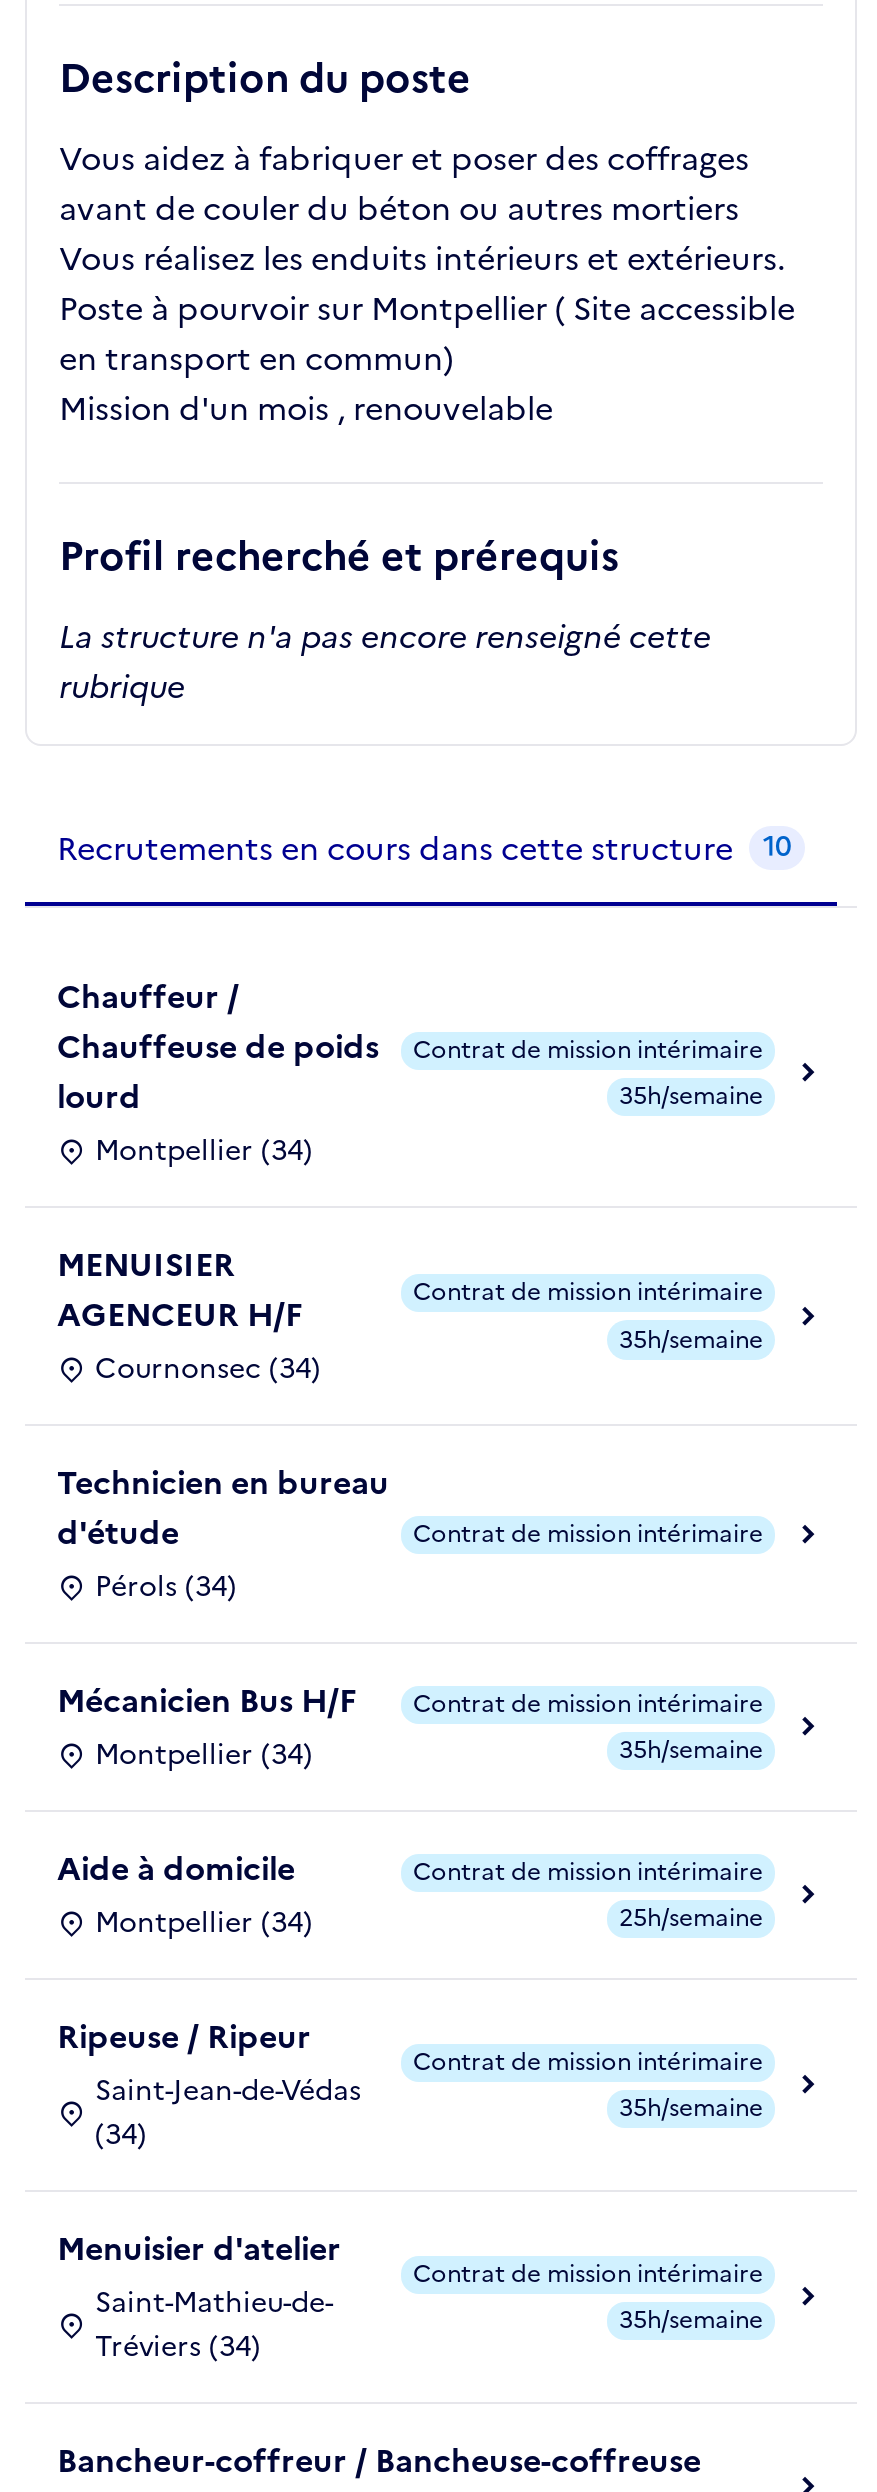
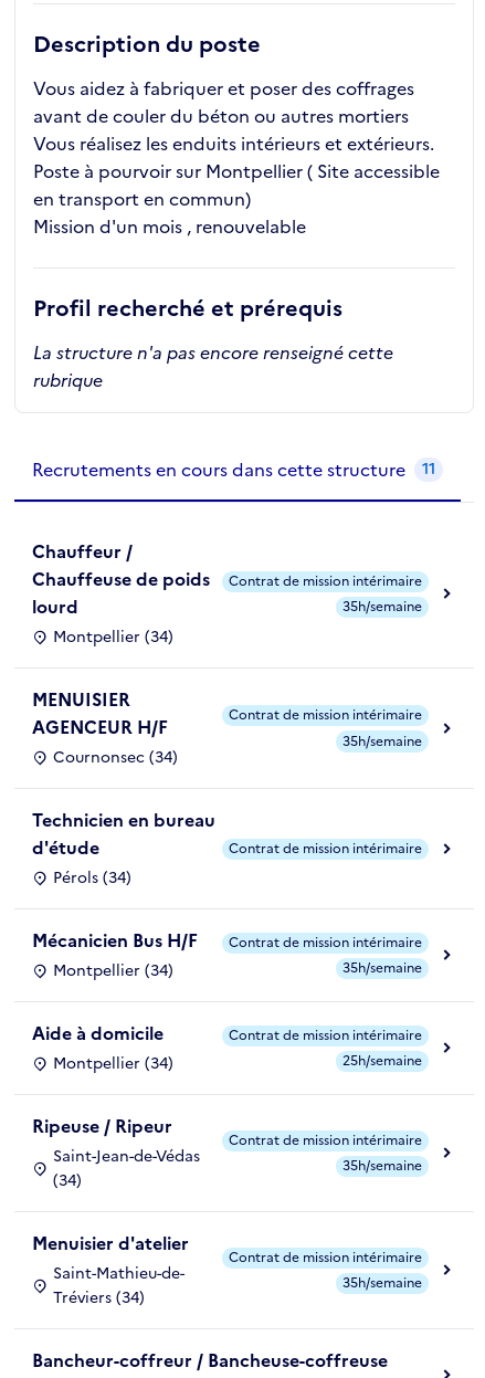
- 10
+ 11
